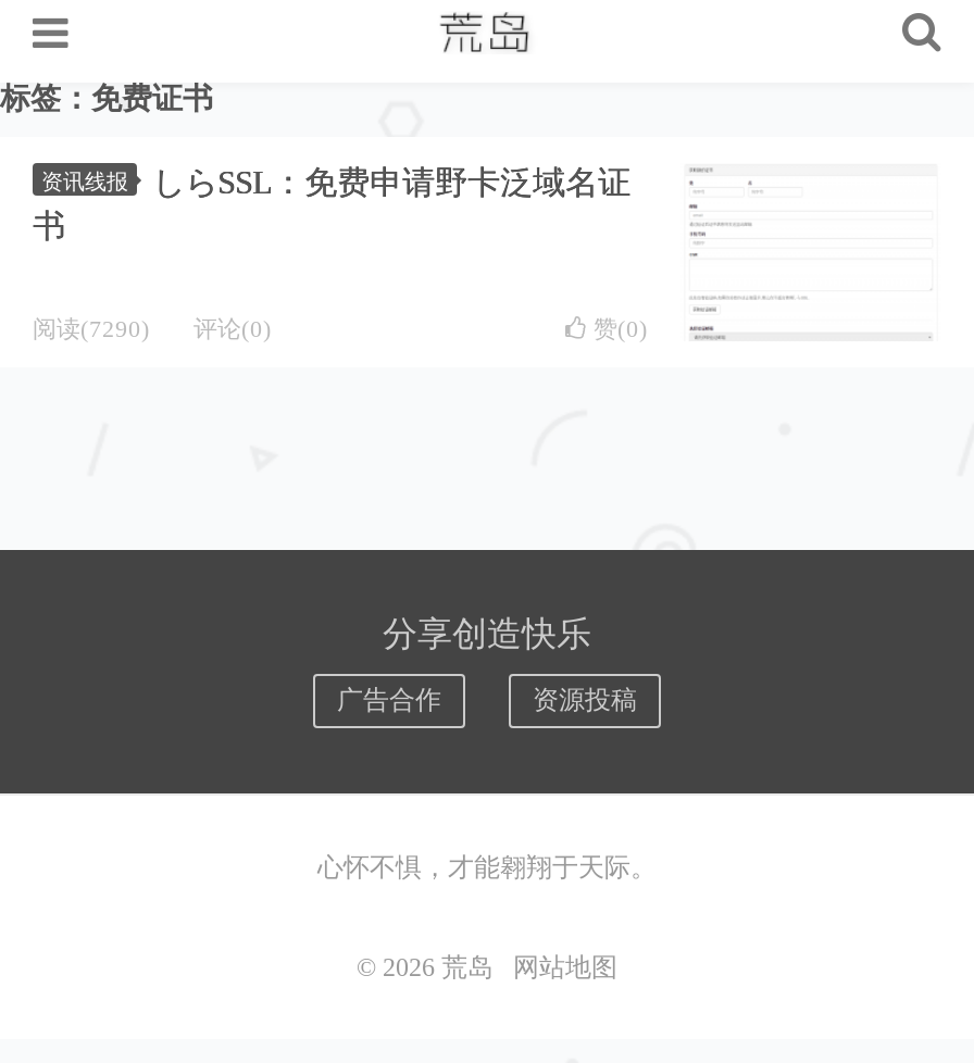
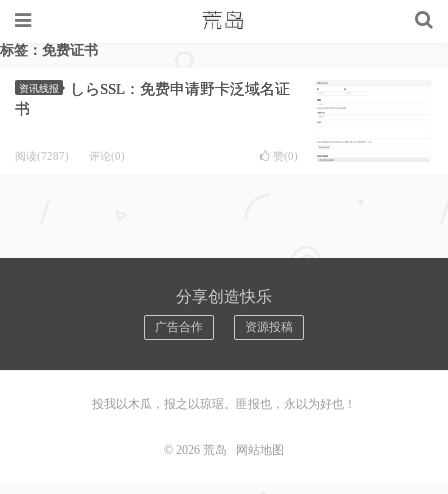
- 阅读(7290) 评论(0)
+ 阅读(7287) 评论(0)

- 心怀不惧，才能翱翔于天际。
+ 投我以木瓜，报之以琼琚。匪报也，永以为好也！
